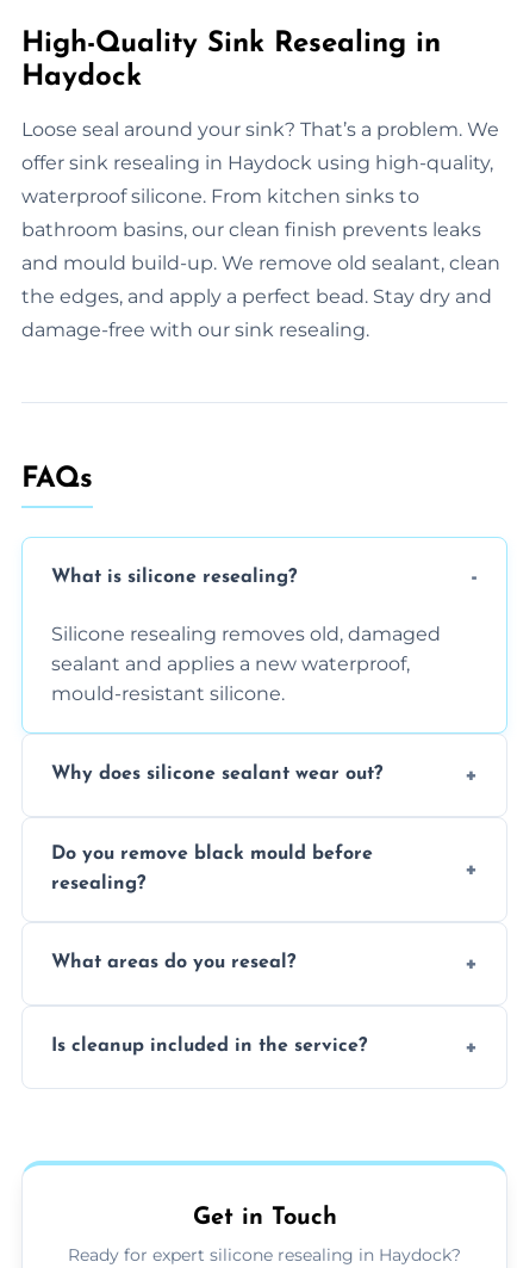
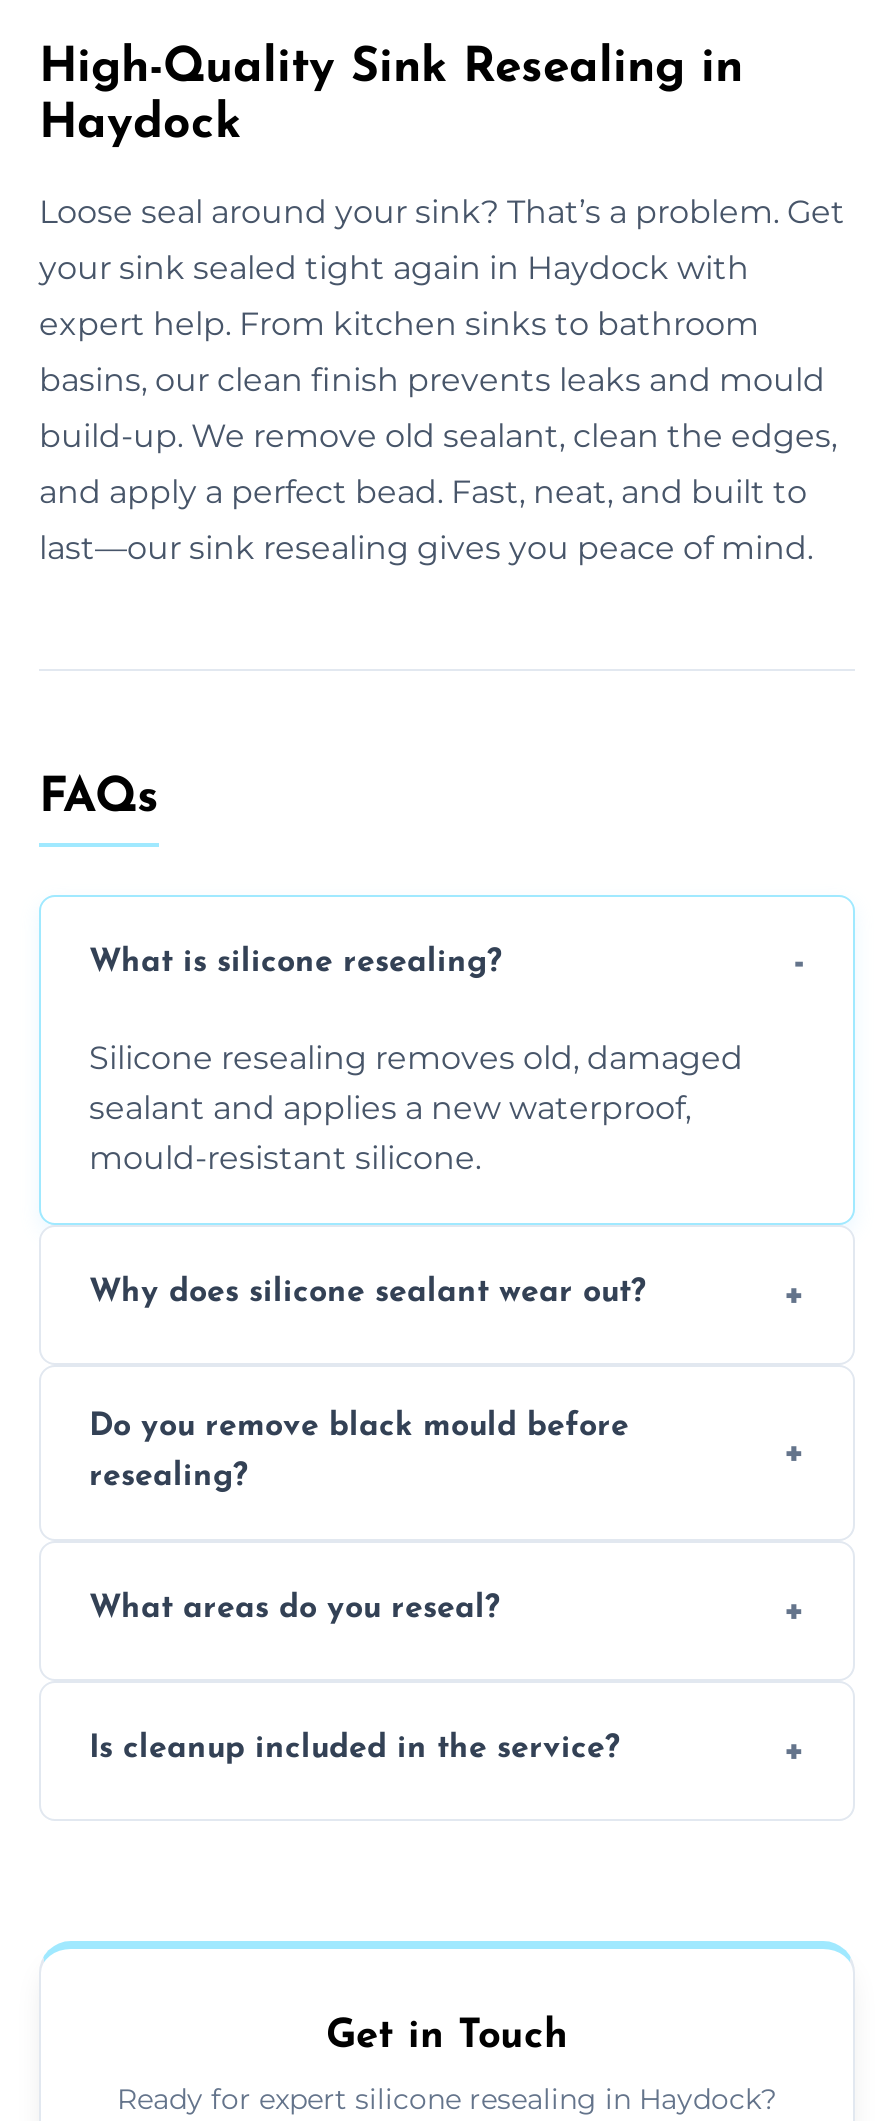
- Loose seal around your sink? That’s a problem. We
+ Loose seal around your sink? That’s a problem. Get

- offer sink resealing in Haydock using high-quality,
+ your sink sealed tight again in Haydock with

- waterproof silicone. From kitchen sinks to
+ expert help. From kitchen sinks to bathroom

- bathroom basins, our clean finish prevents leaks
+ basins, our clean finish prevents leaks and mould

- and mould build-up. We remove old sealant, clean
+ build-up. We remove old sealant, clean the edges,

- the edges, and apply a perfect bead. Stay dry and
+ and apply a perfect bead. Fast, neat, and built to

- damage-free with our sink resealing.
+ last—our sink resealing gives you peace of mind.
